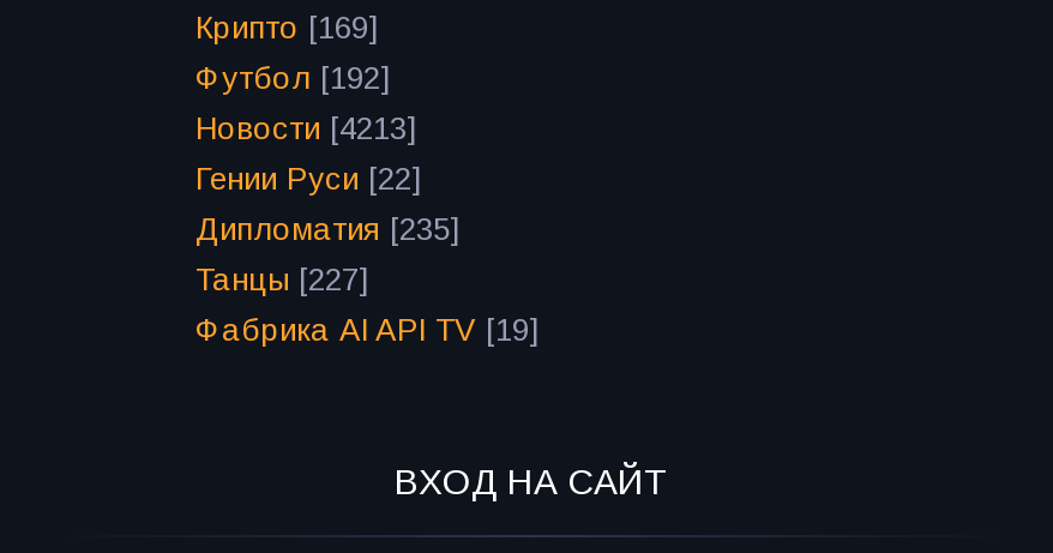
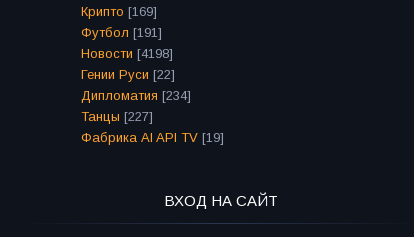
- Футбол [192]
+ Футбол [191]

- Новости [4213]
+ Новости [4198]

- Дипломатия [235]
+ Дипломатия [234]
